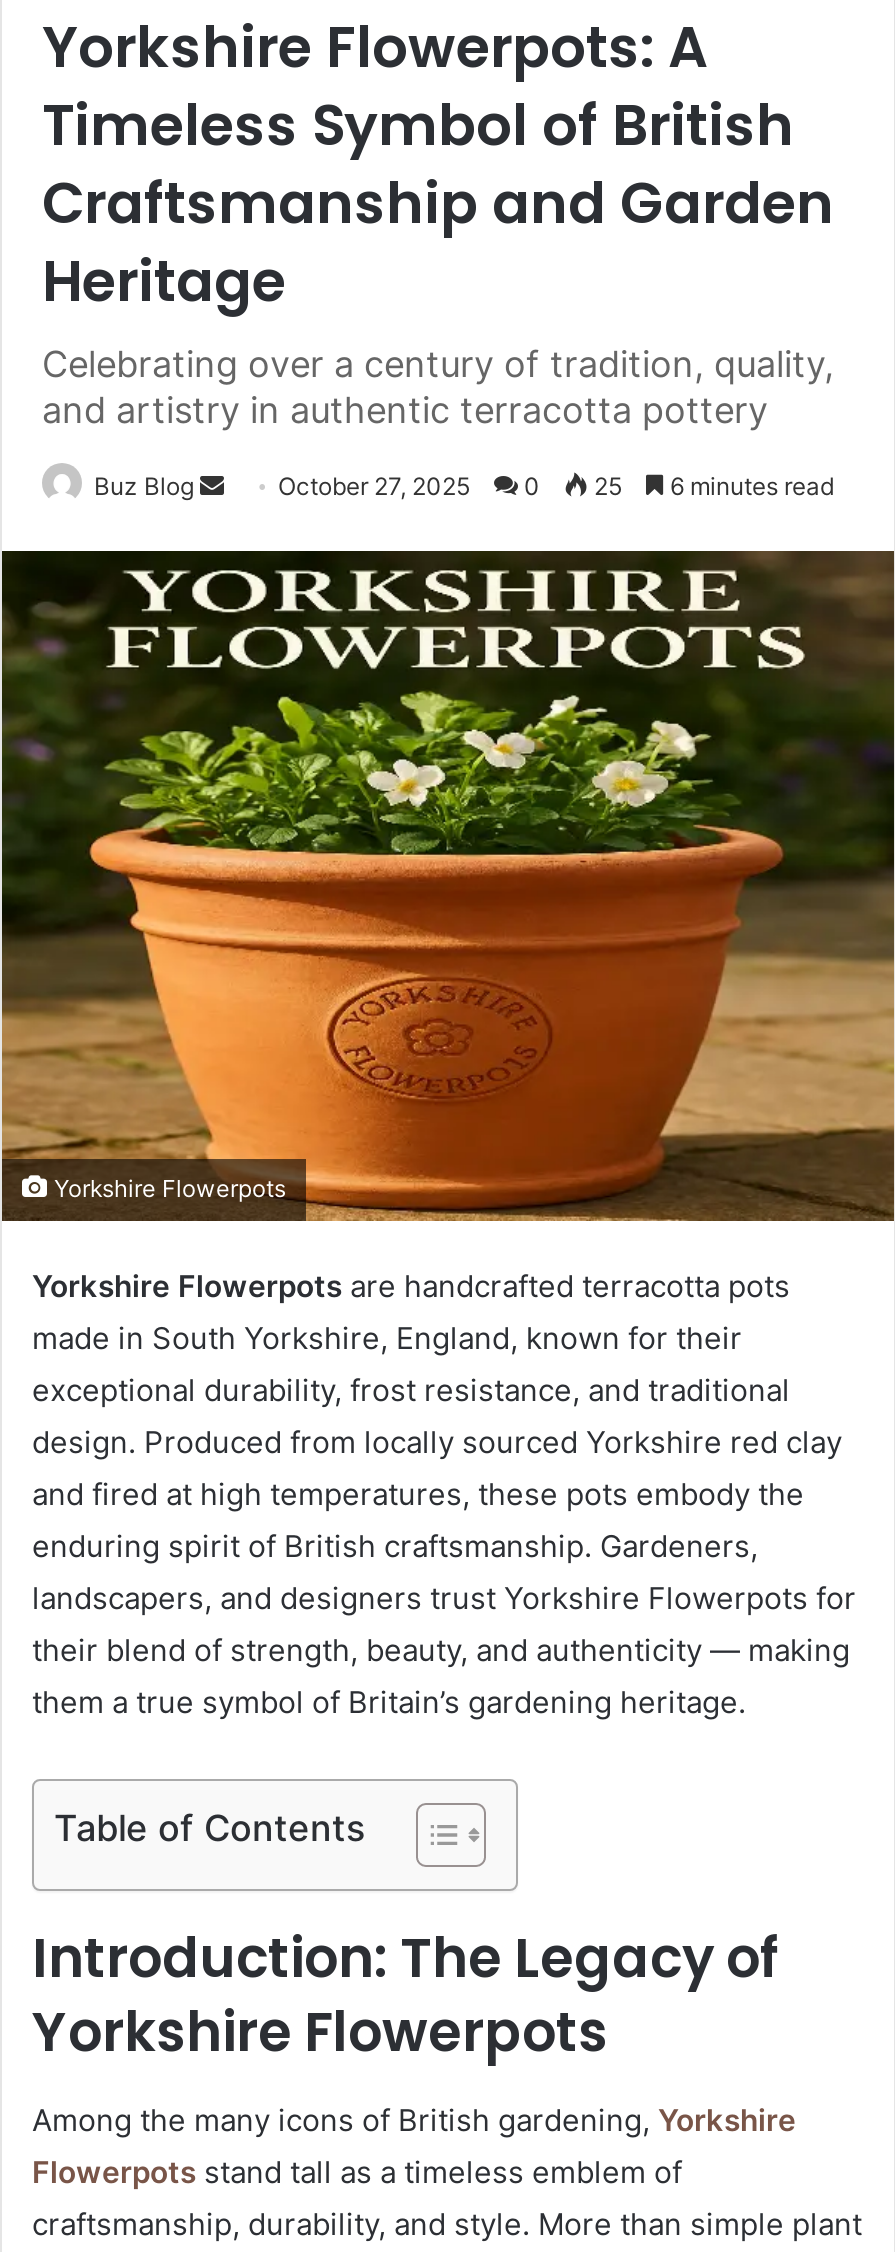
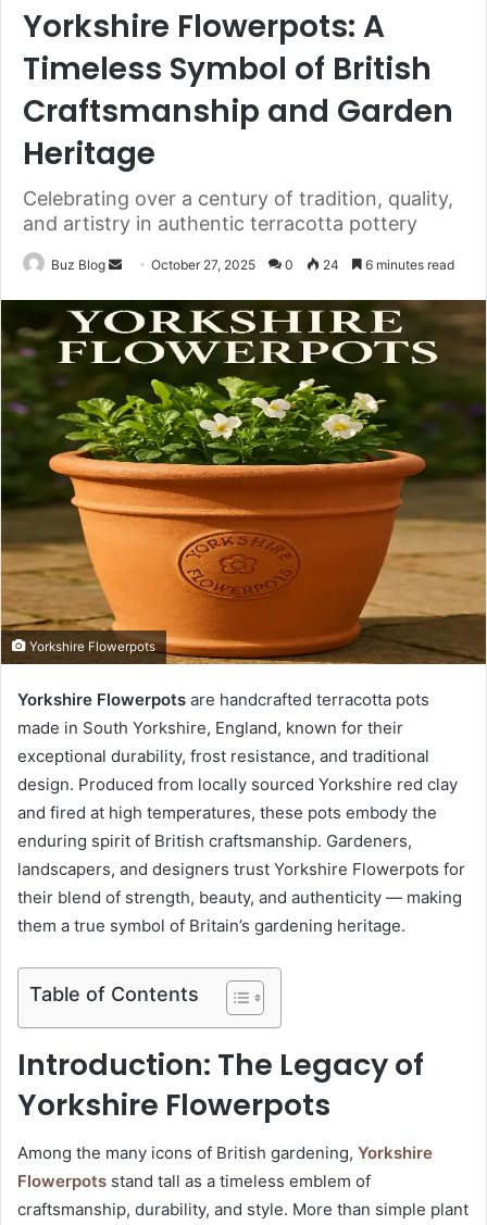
- 25
+ 24
